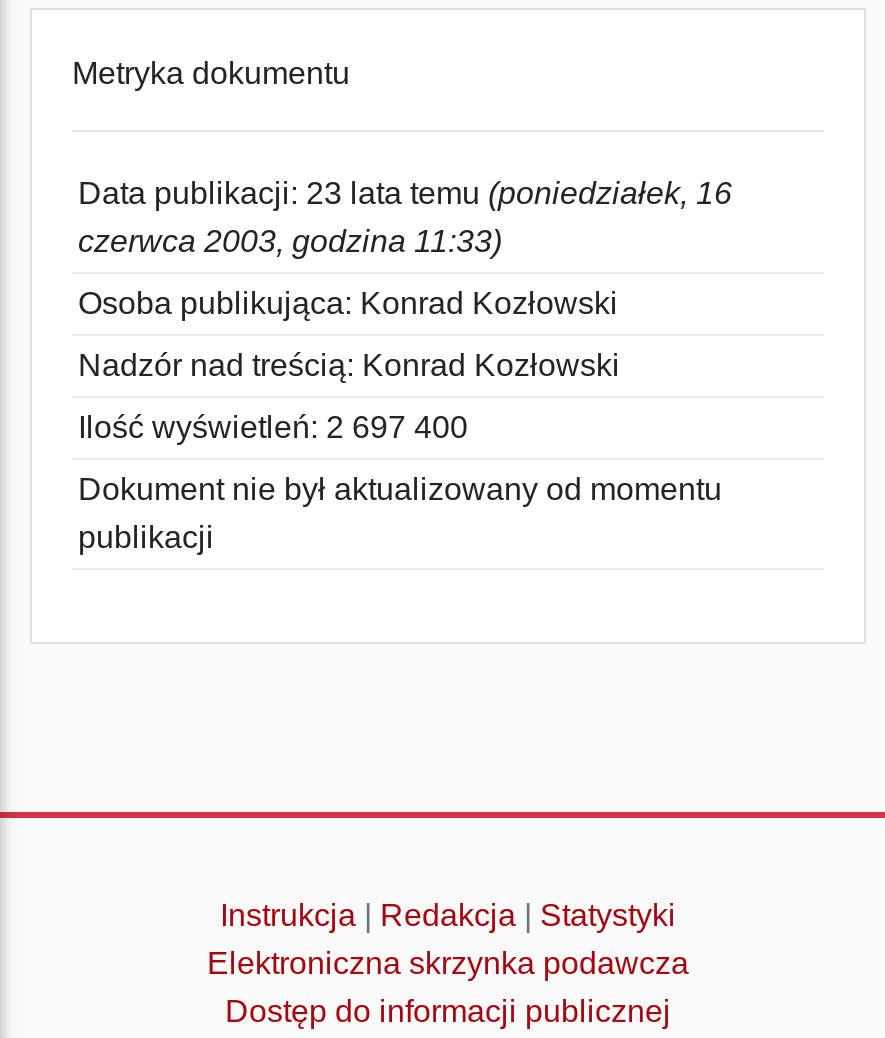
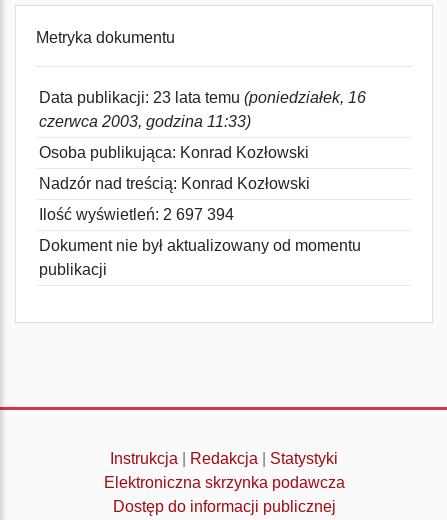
- Ilość wyświetleń: 2 697 400
+ Ilość wyświetleń: 2 697 394
